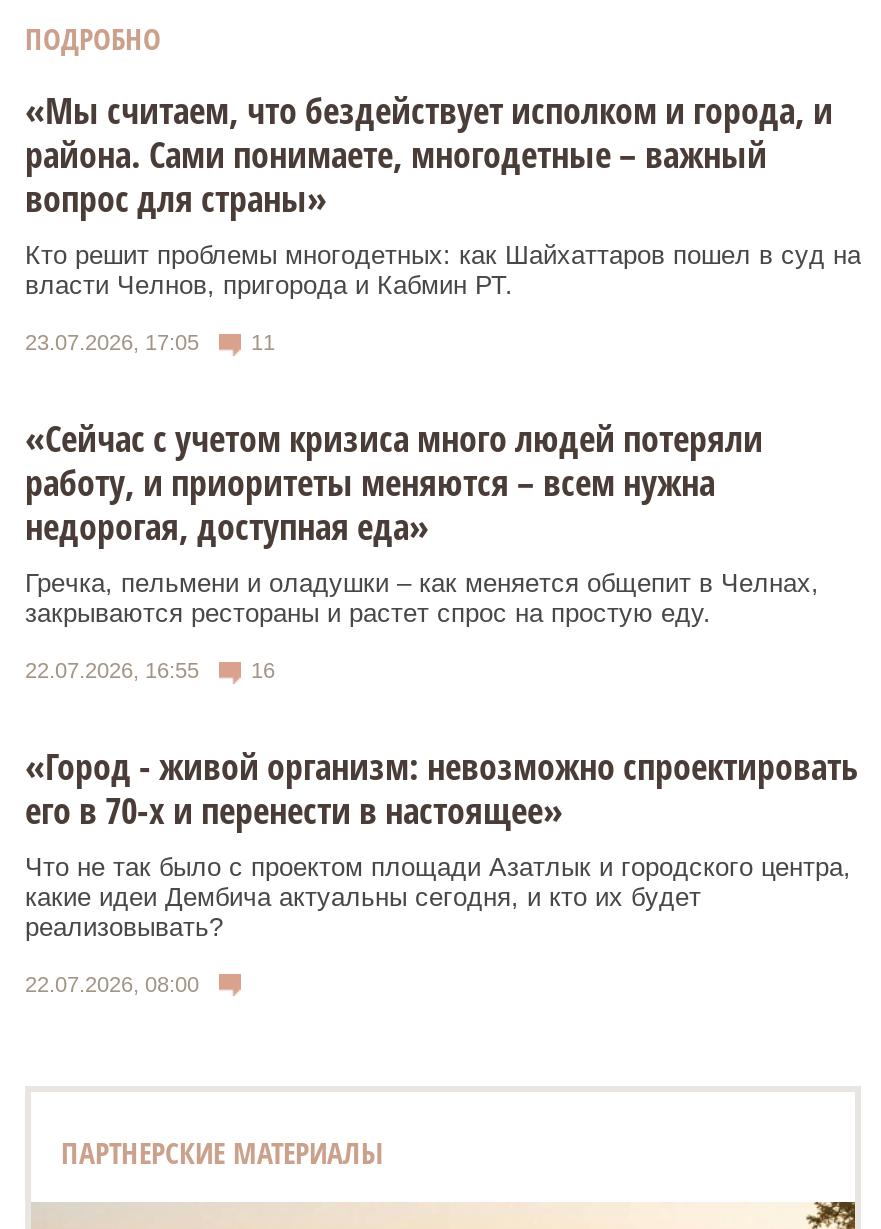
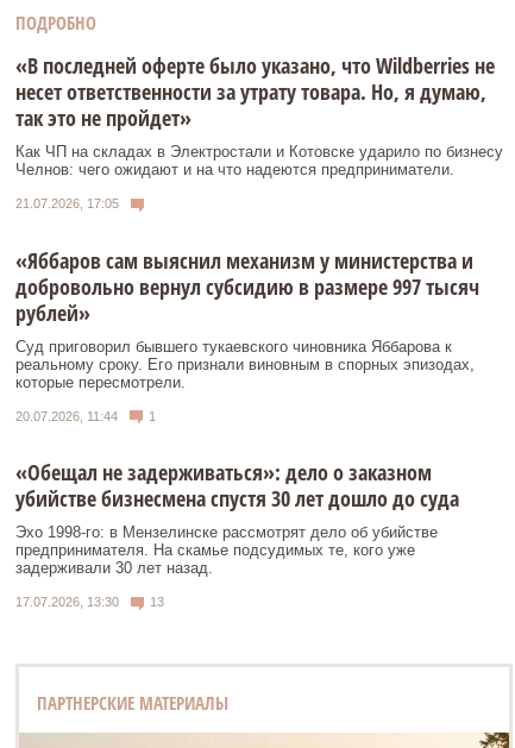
- «Мы считаем, что бездействует исполком и города, и
- района. Сами понимаете, многодетные – важный
- вопрос для страны»
- Кто решит проблемы многодетных: как Шайхаттаров пошел в суд на
- власти Челнов, пригорода и Кабмин РТ.
+ «В последней оферте было указано, что Wildberries не
+ несет ответственности за утрату товара. Но, я думаю,
+ так это не пройдет»
+ Как ЧП на складах в Электростали и Котовске ударило по бизнесу
+ Челнов: чего ожидают и на что надеются предприниматели.

- 23.07.2026, 17:05
- 11
+ 21.07.2026, 17:05

- «Сейчас с учетом кризиса много людей потеряли
- работу, и приоритеты меняются – всем нужна
- недорогая, доступная еда»
- Гречка, пельмени и оладушки – как меняется общепит в Челнах,
- закрываются рестораны и растет спрос на простую еду.
+ «Яббаров сам выяснил механизм у министерства и
+ добровольно вернул субсидию в размере 997 тысяч
+ рублей»
+ Суд приговорил бывшего тукаевского чиновника Яббарова к
+ реальному сроку. Его признали виновным в спорных эпизодах,
+ которые пересмотрели.

- 22.07.2026, 16:55
- 16
+ 20.07.2026, 11:44
+ 1

- «Город - живой организм: невозможно спроектировать
- его в 70-х и перенести в настоящее»
- Что не так было с проектом площади Азатлык и городского центра,
- какие идеи Дембича актуальны сегодня, и кто их будет
- реализовывать?
+ «Обещал не задерживаться»: дело о заказном
+ убийстве бизнесмена спустя 30 лет дошло до суда
+ Эхо 1998-го: в Мензелинске рассмотрят дело об убийстве
+ предпринимателя. На скамье подсудимых те, кого уже
+ задерживали 30 лет назад.

- 22.07.2026, 08:00
+ 17.07.2026, 13:30
+ 13
